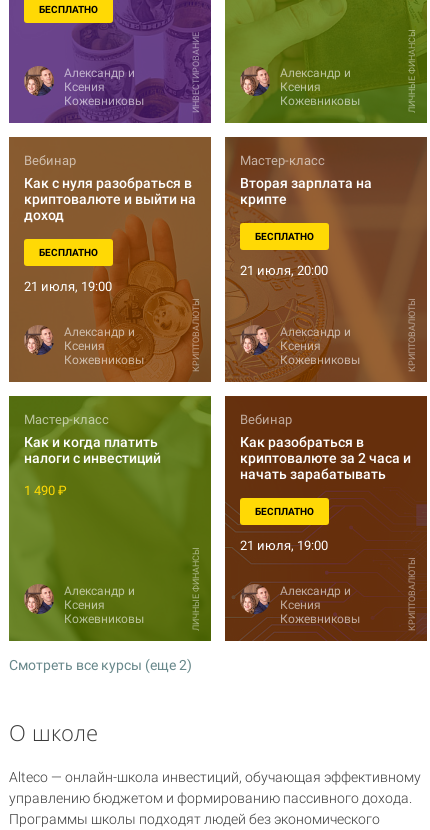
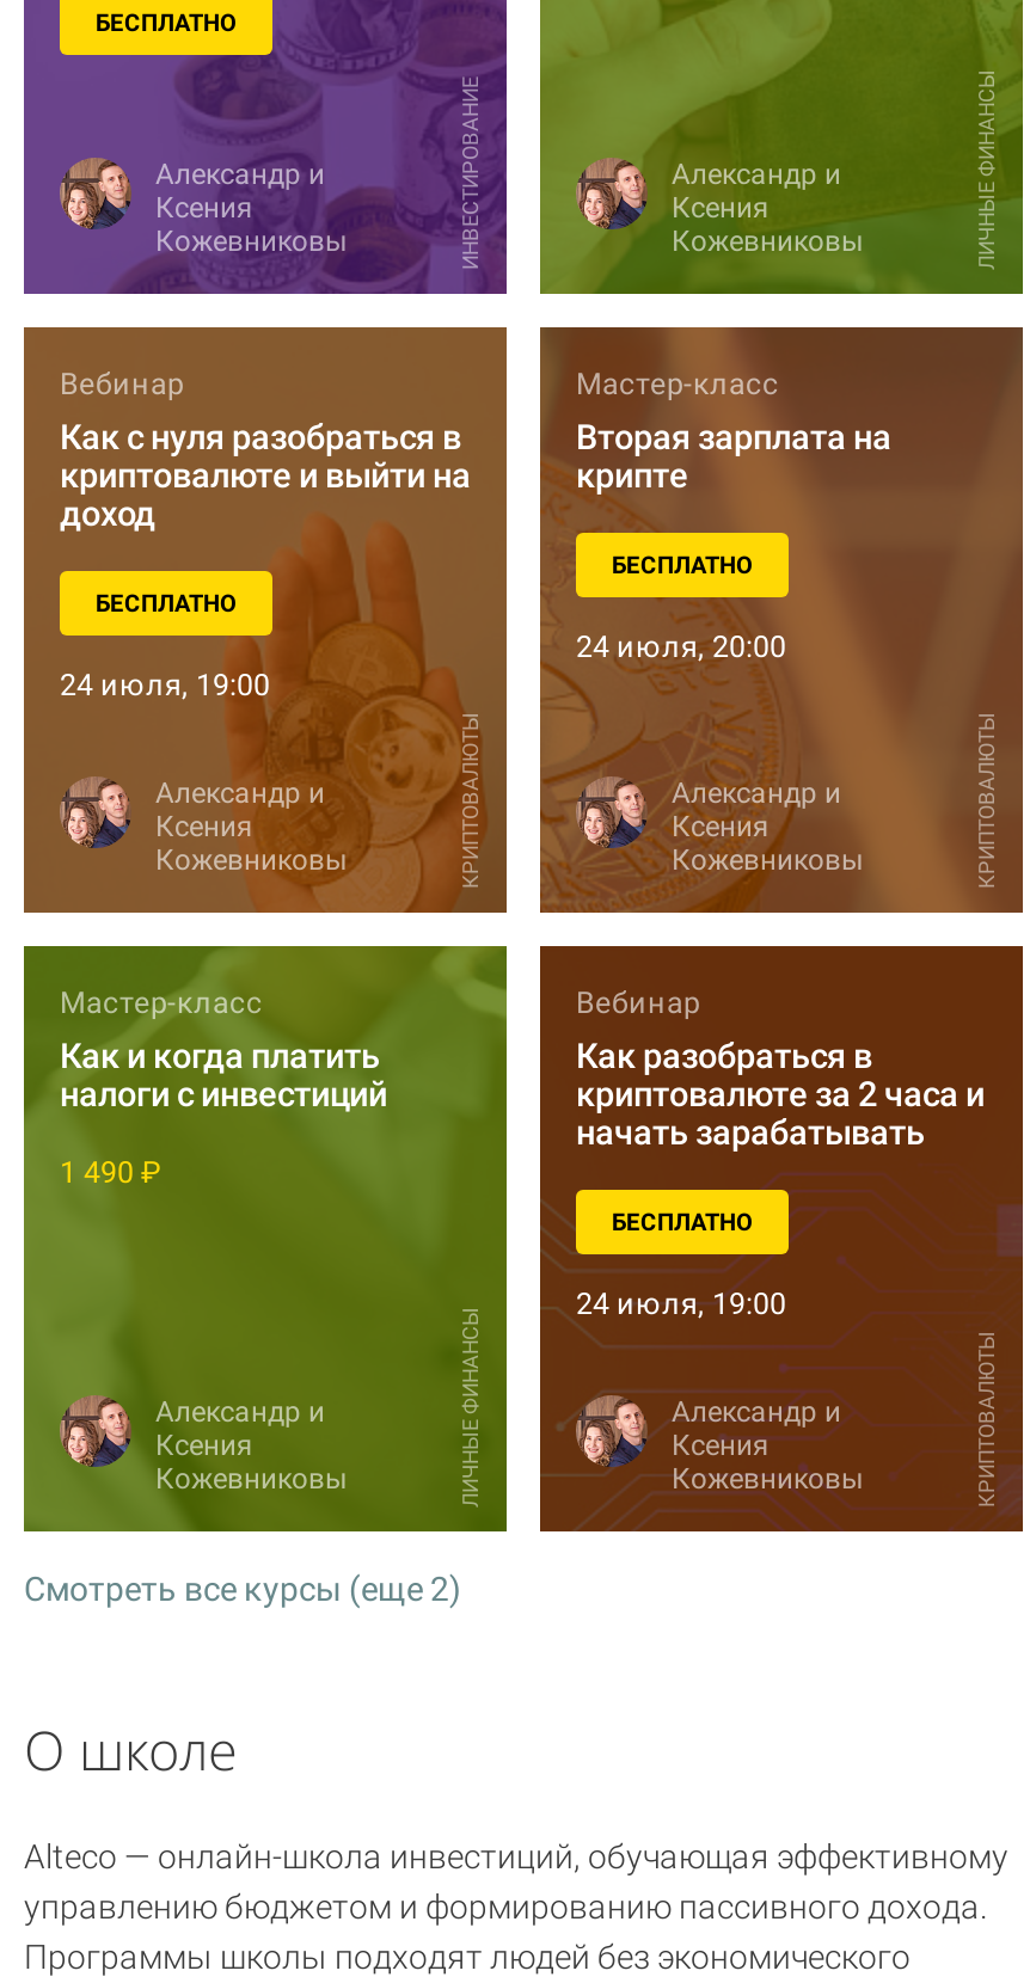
- 21 июля, 20:00
+ 24 июля, 20:00

- 21 июля, 19:00
+ 24 июля, 19:00

- 21 июля, 19:00
+ 24 июля, 19:00
